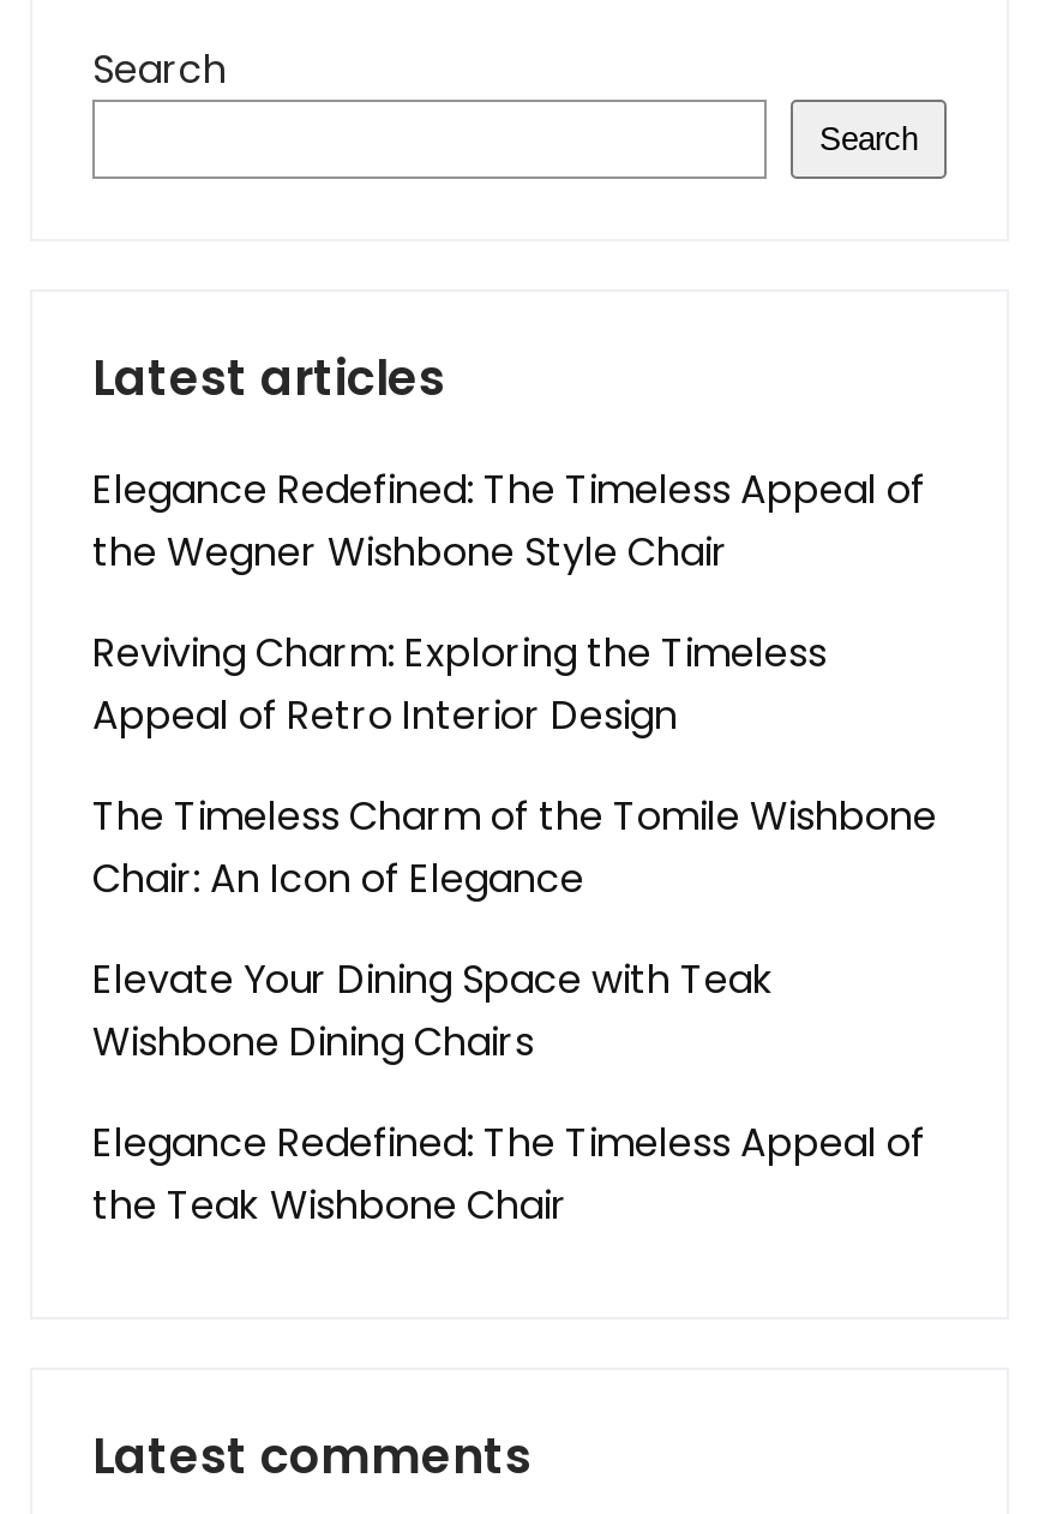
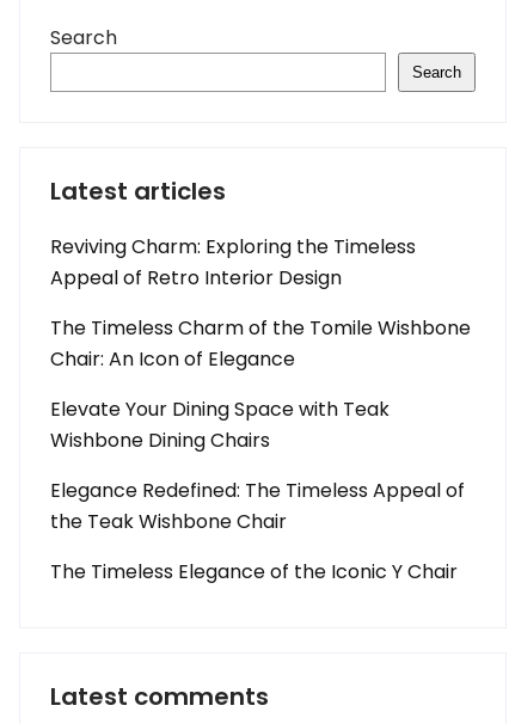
- Elegance Redefined: The Timeless Appeal of
- the Wegner Wishbone Style Chair

moved up: Reviving Charm: Exploring the Timeless | Appeal of Retro Interior Design | The Timeless Charm of the Tomile Wishbone | Chair: An Icon of Elegance | Elevate Your Dining Space with Teak | Wishbone Dining Chairs | Elegance Redefined: The Timeless Appeal of | the Teak Wishbone Chair

+ The Timeless Elegance of the Iconic Y Chair
